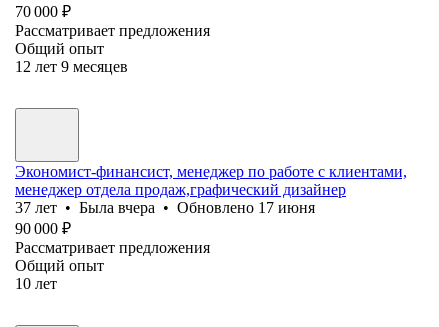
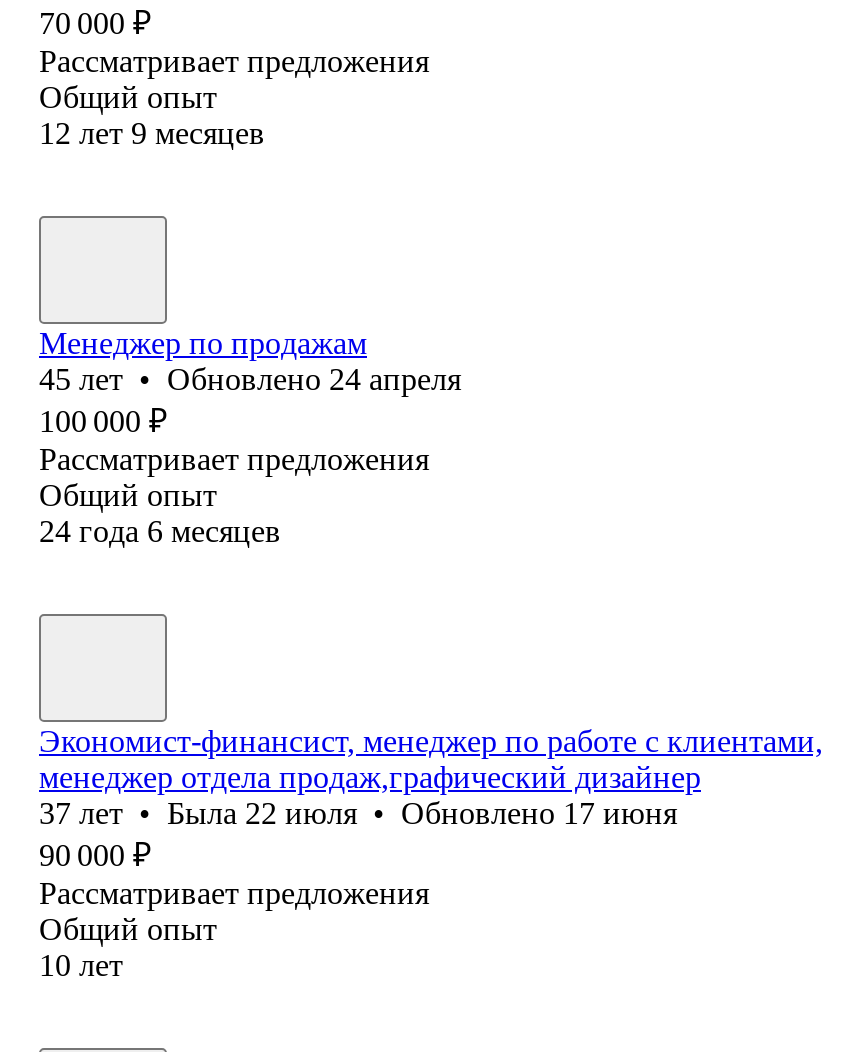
+ Менеджер по продажам
+ 45 лет • Обновлено 24 апреля
+ 100 000 ₽
+ Рассматривает предложения
+ Общий опыт
+ 24 года 6 месяцев

- 37 лет • Была вчера • Обновлено 17 июня
+ 37 лет • Была 22 июля • Обновлено 17 июня
